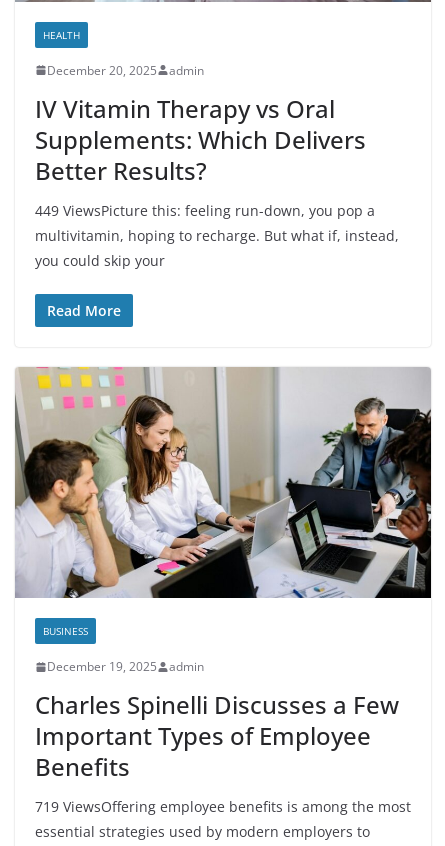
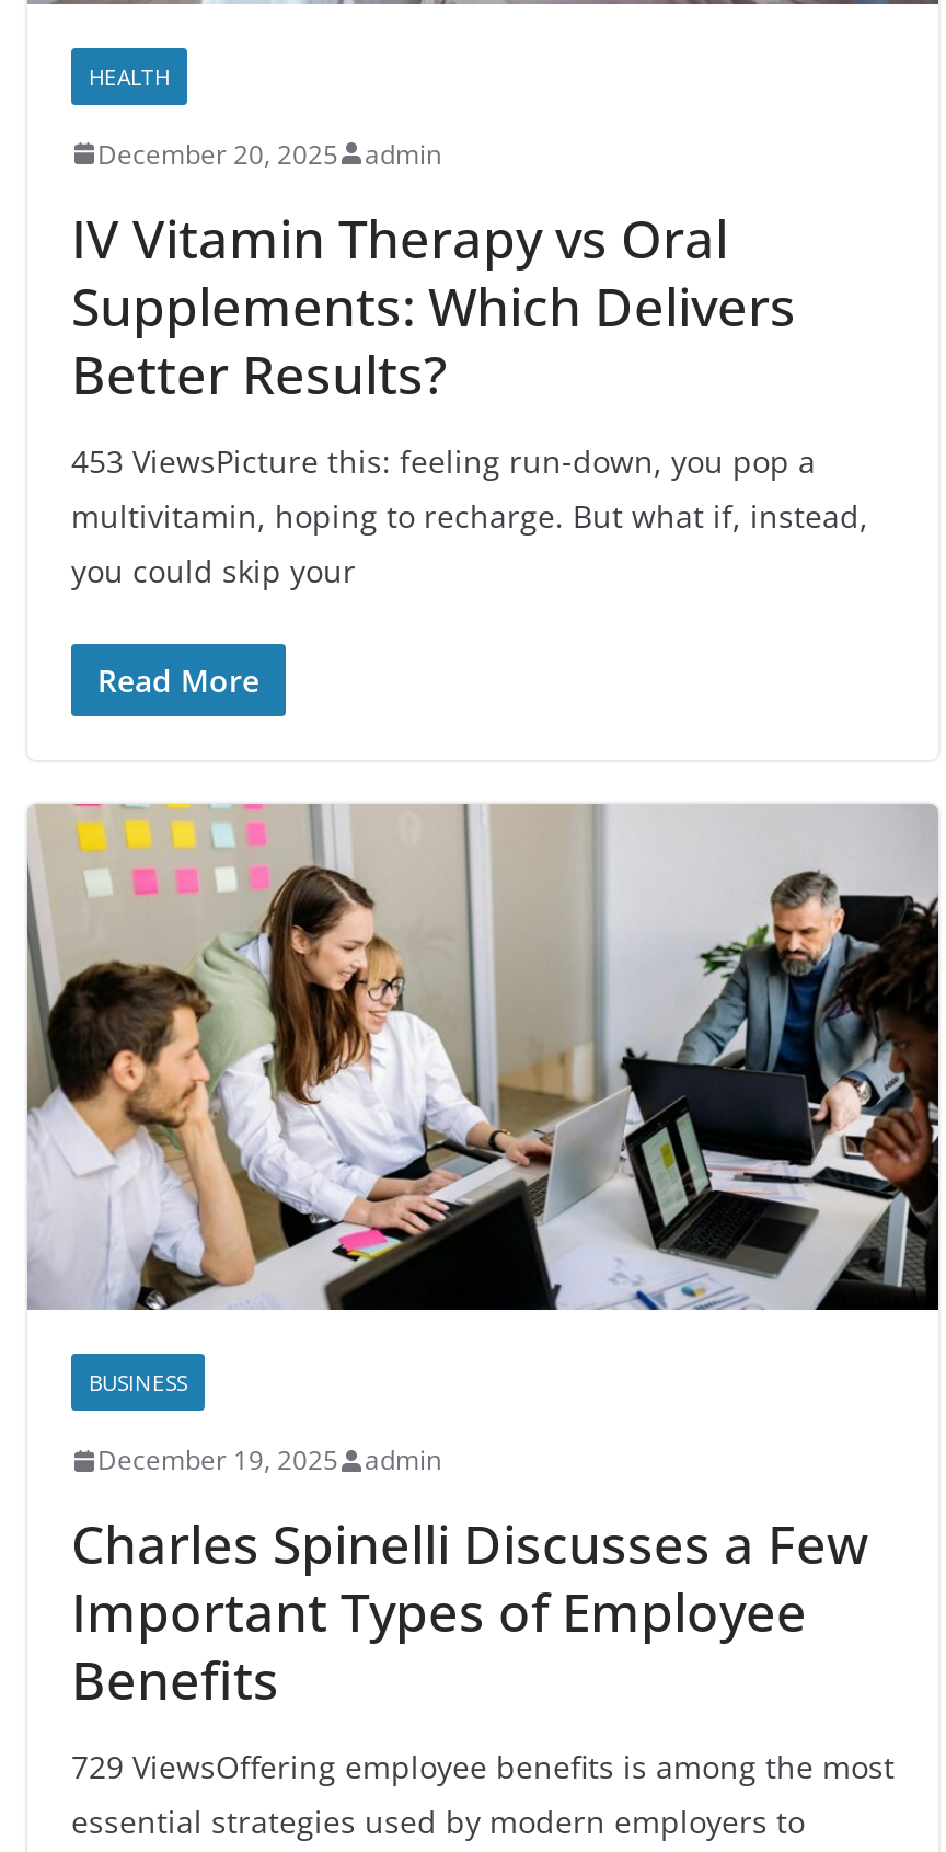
- 449 ViewsPicture this: feeling run-down, you pop a
+ 453 ViewsPicture this: feeling run-down, you pop a

- 719 ViewsOffering employee benefits is among the most
+ 729 ViewsOffering employee benefits is among the most
